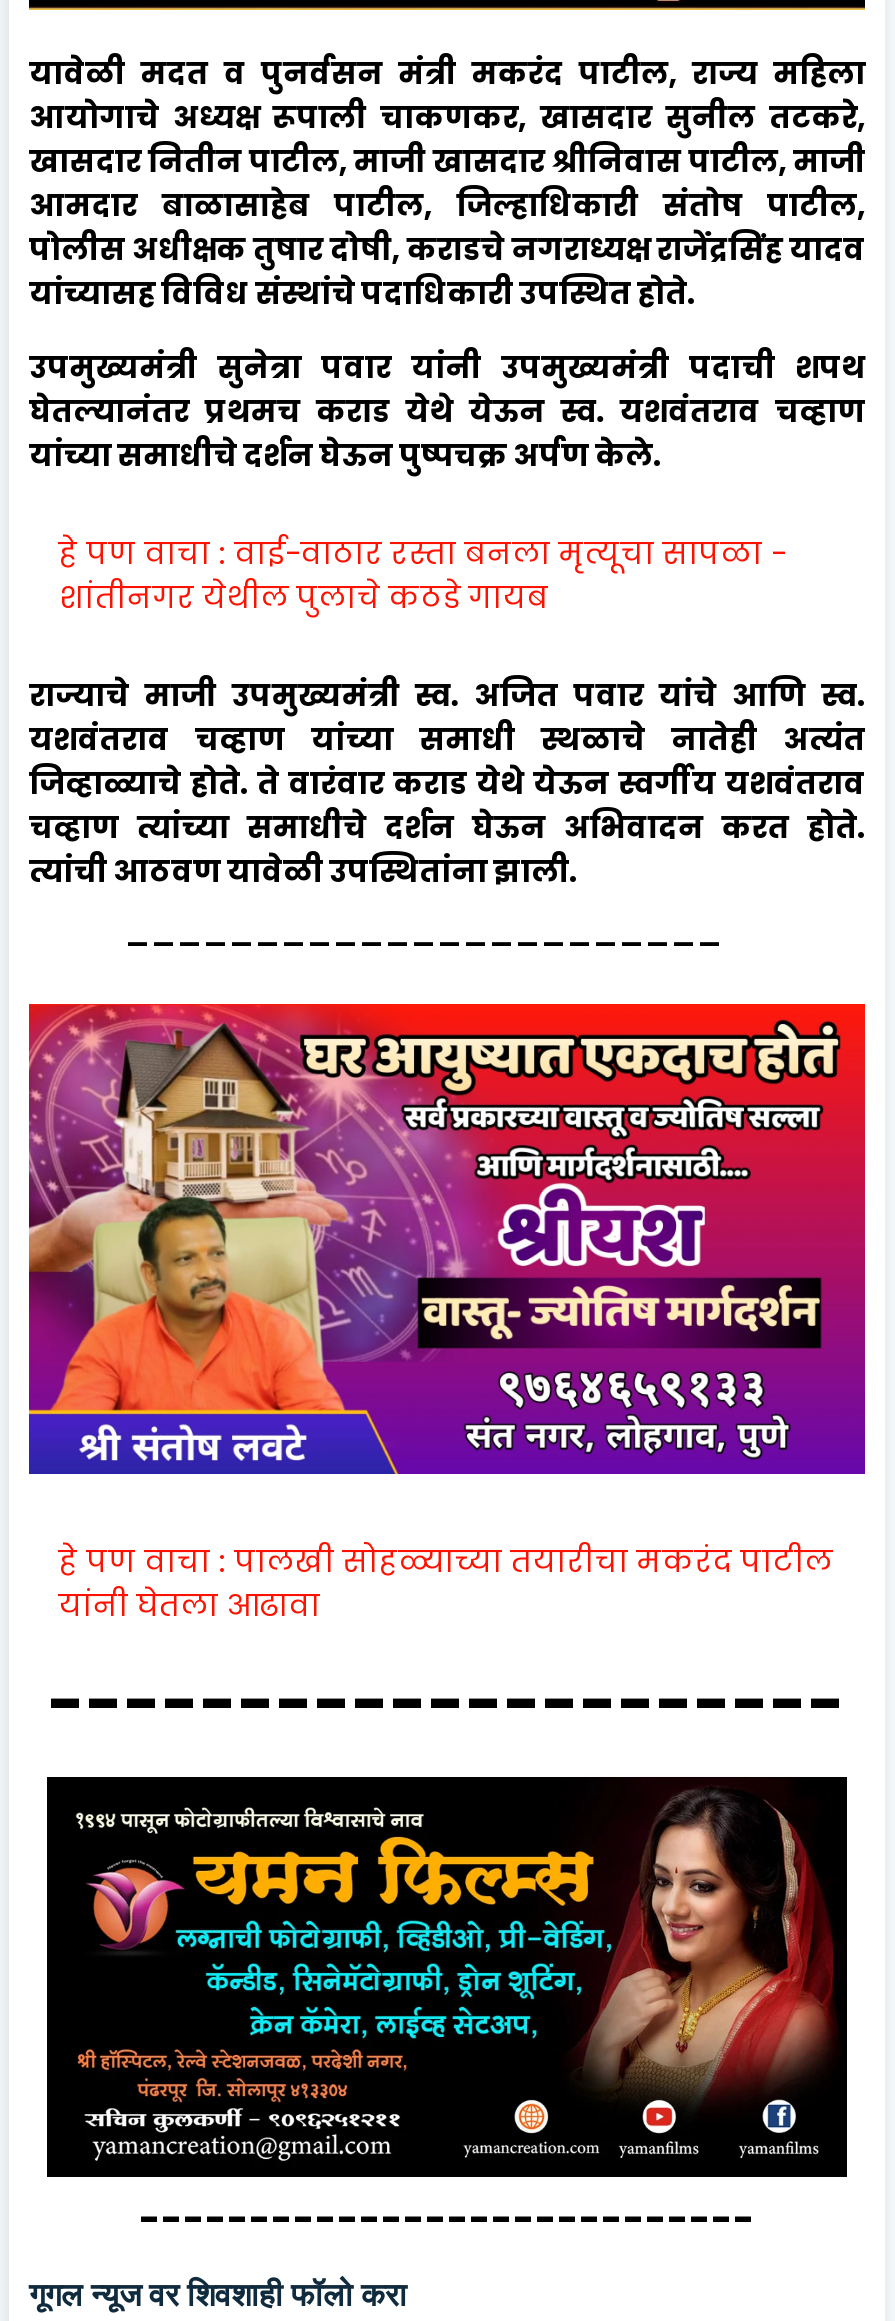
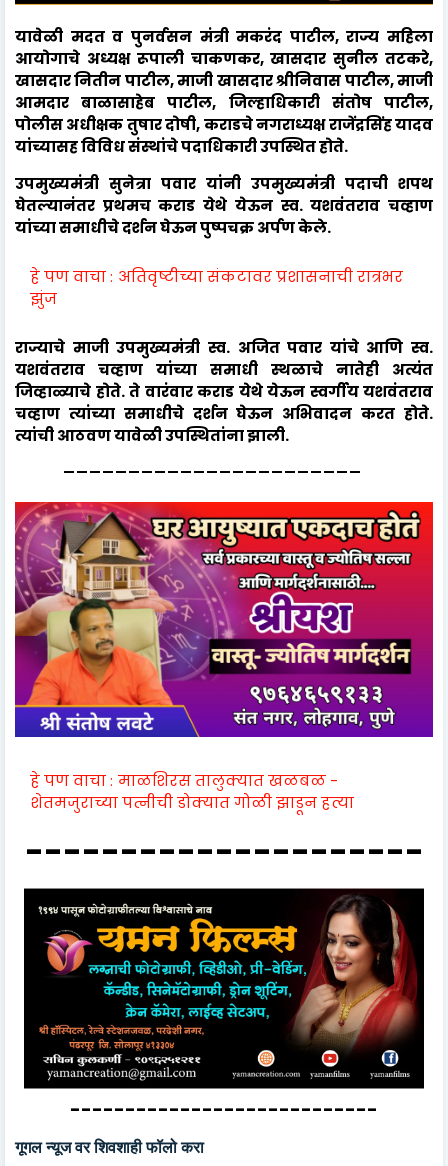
- हे पण वाचा : वाई-वाठार रस्ता बनला मृत्यूचा सापळा -
- शांतीनगर येथील पुलाचे कठडे गायब
+ हे पण वाचा : अतिवृष्टीच्या संकटावर प्रशासनाची रात्रभर
+ झुंज

- हे पण वाचा : पालखी सोहळ्याच्या तयारीचा मकरंद पाटील
- यांनी घेतला आढावा
+ हे पण वाचा : माळशिरस तालुक्यात खळबळ -
+ शेतमजुराच्या पत्नीची डोक्यात गोळी झाडून हत्या
